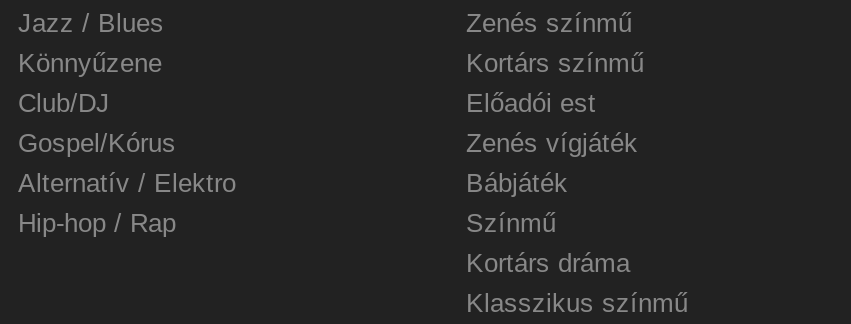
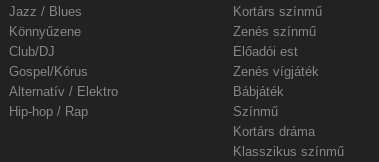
moved down: Zenés színmű

moved up: Kortárs színmű
